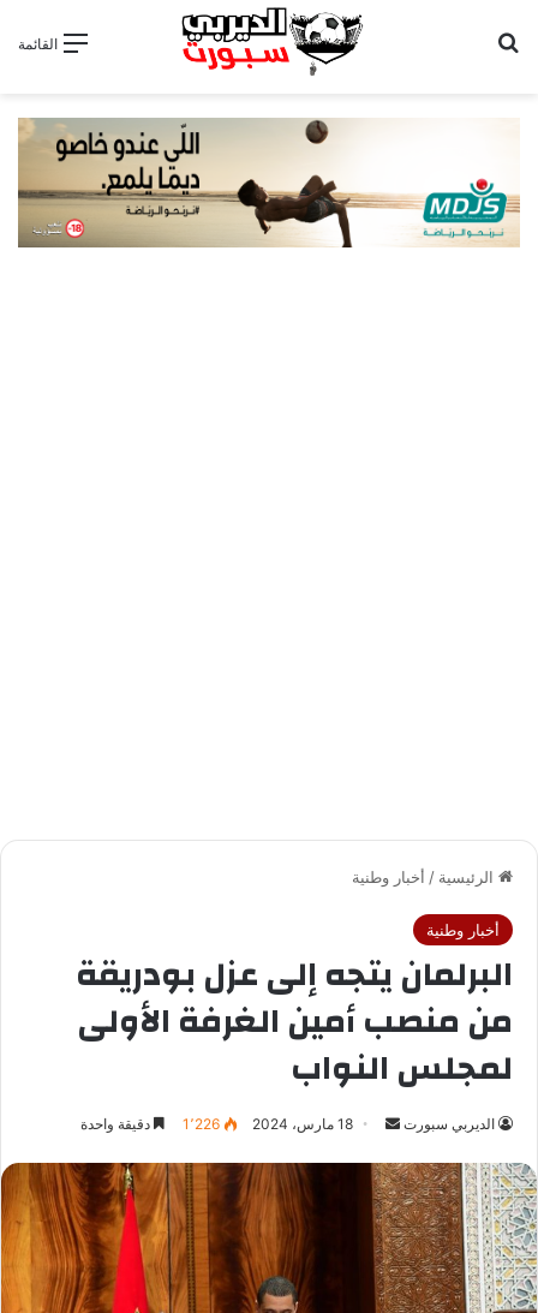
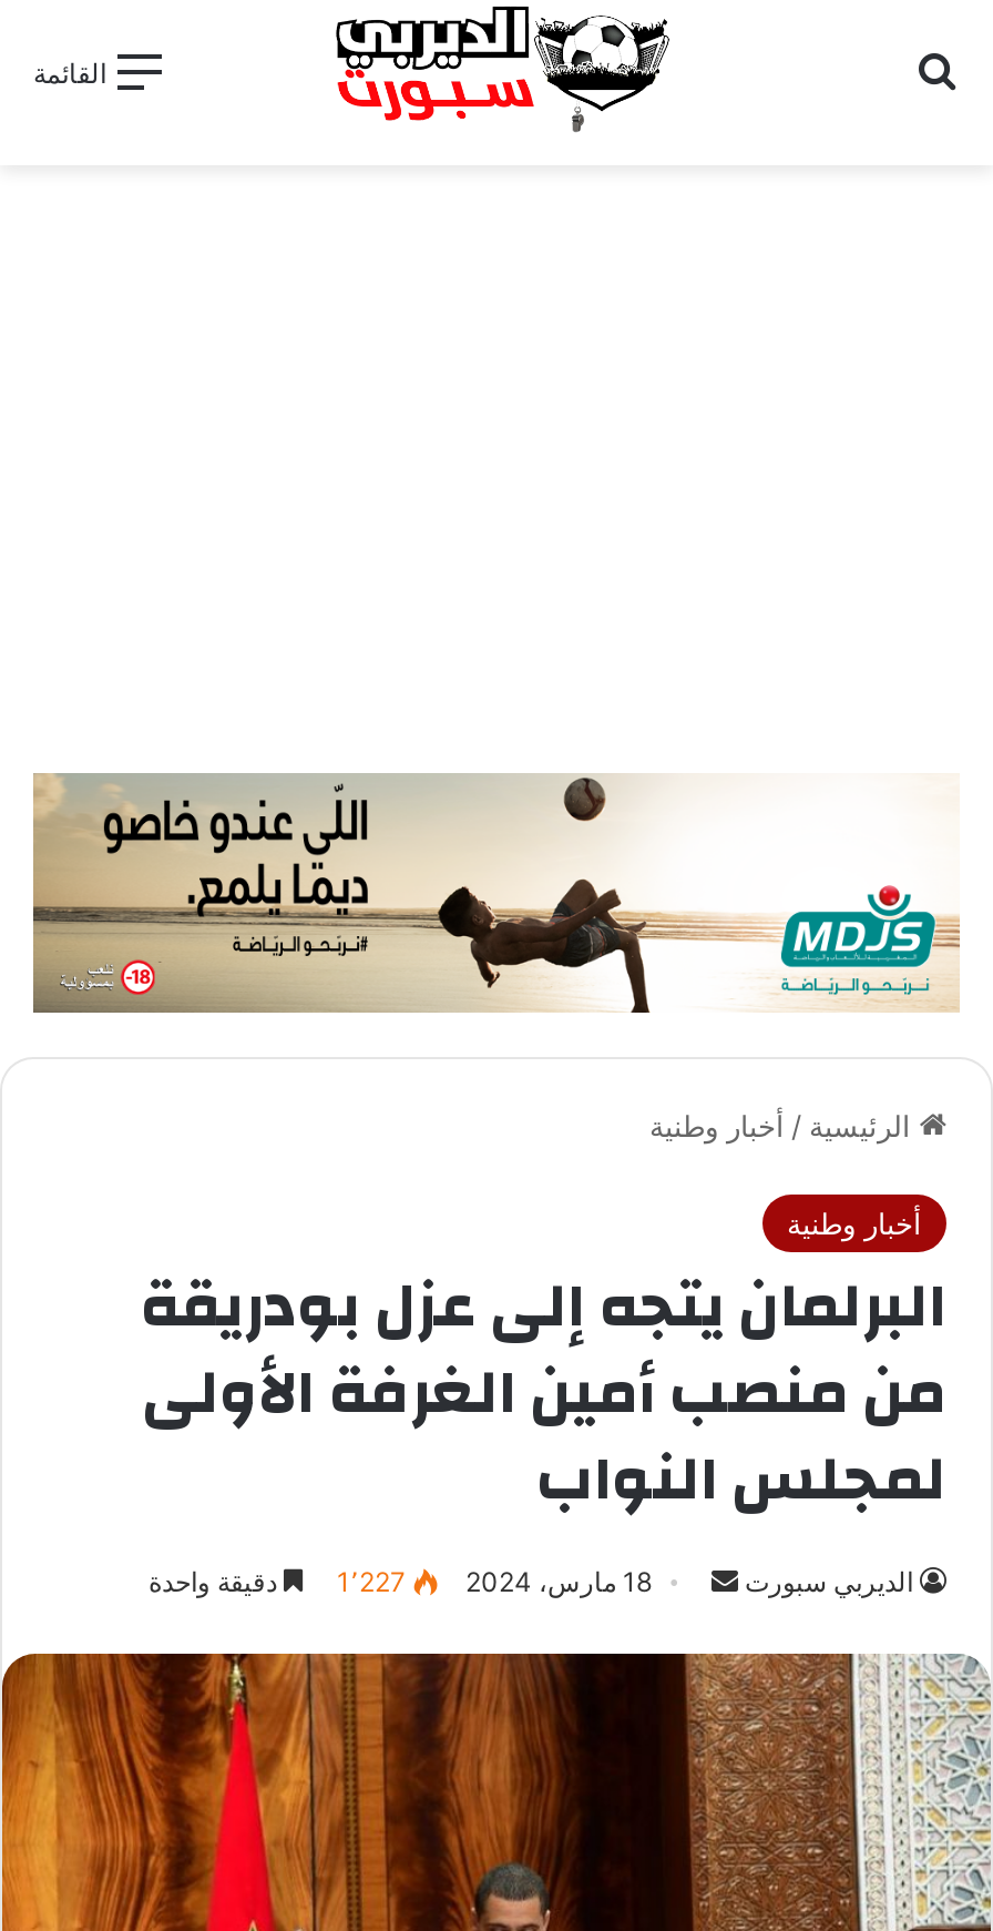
moved down: [image]

- 1٬226 دقيقة واحدة
+ 1٬227 دقيقة واحدة
